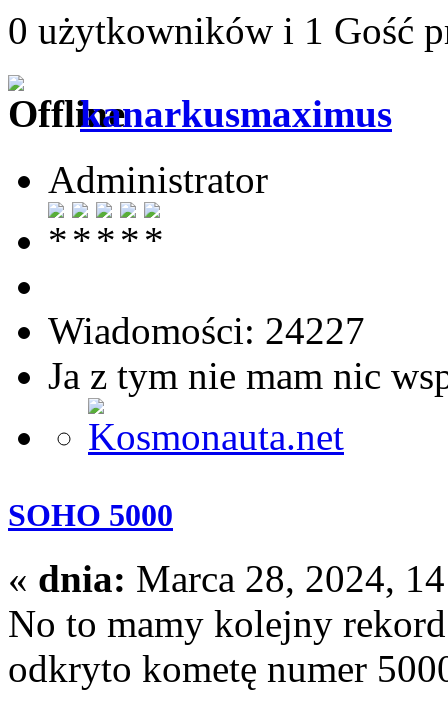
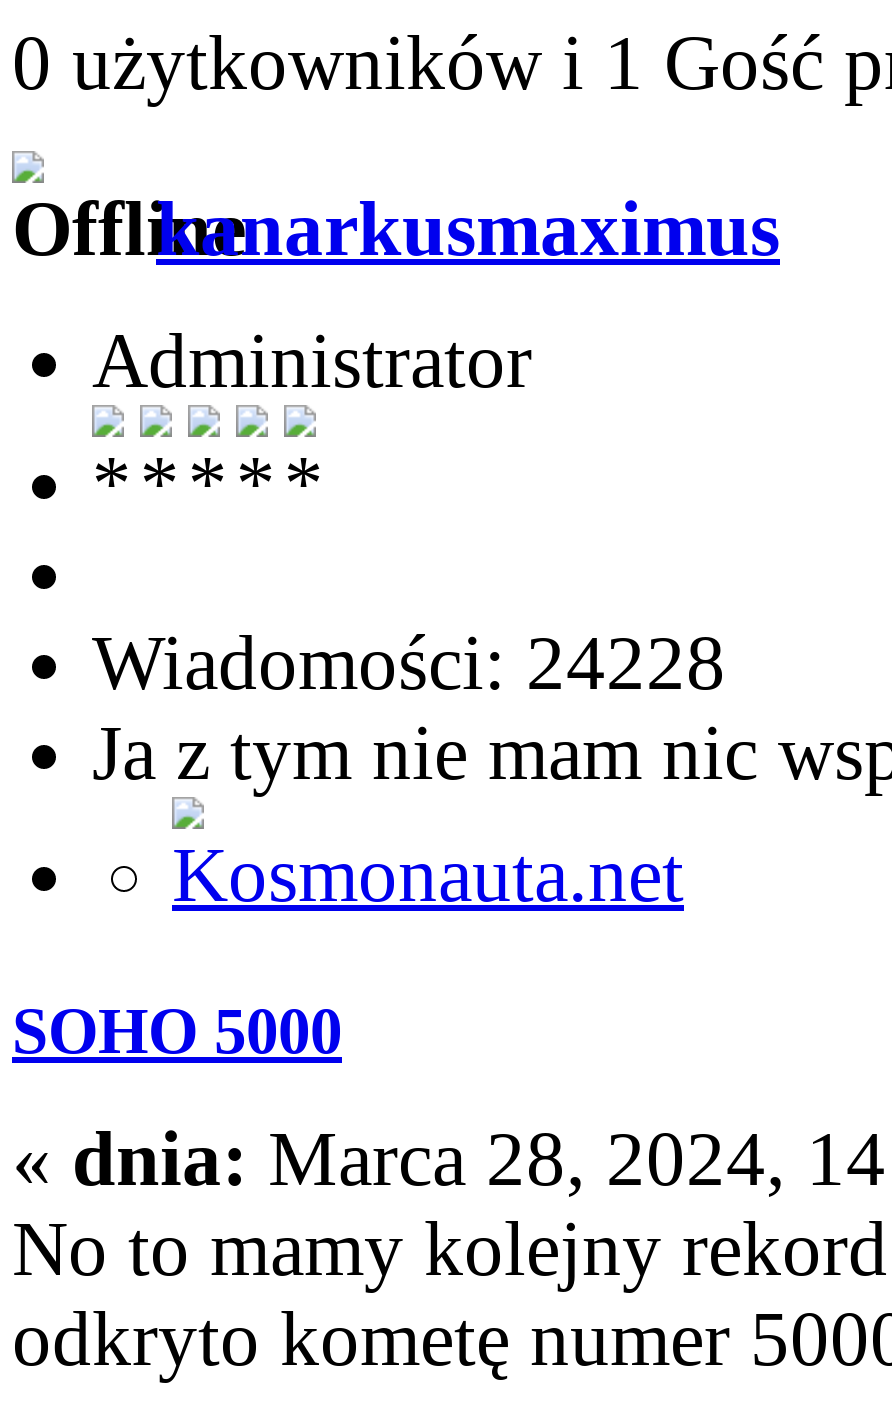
- Wiadomości: 24227
+ Wiadomości: 24228
